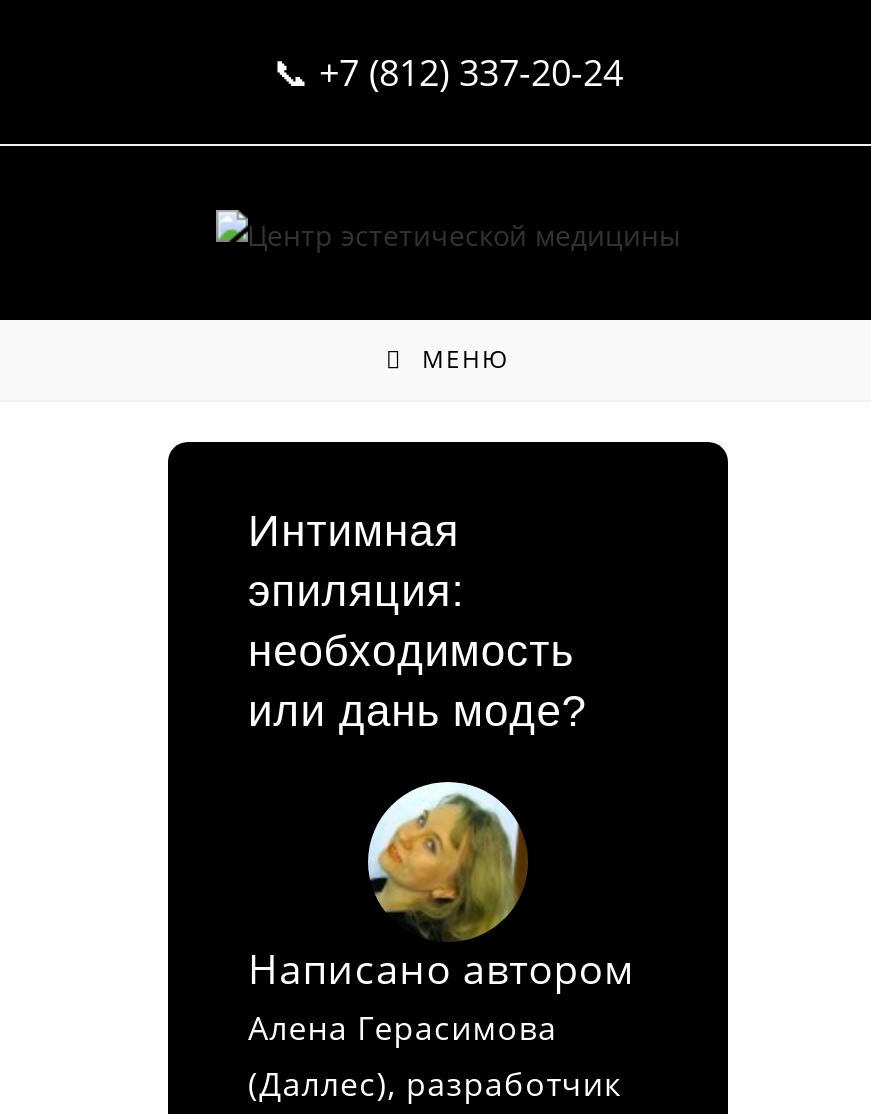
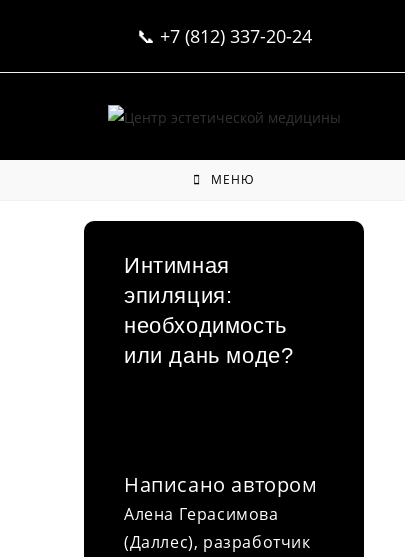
- [image]
